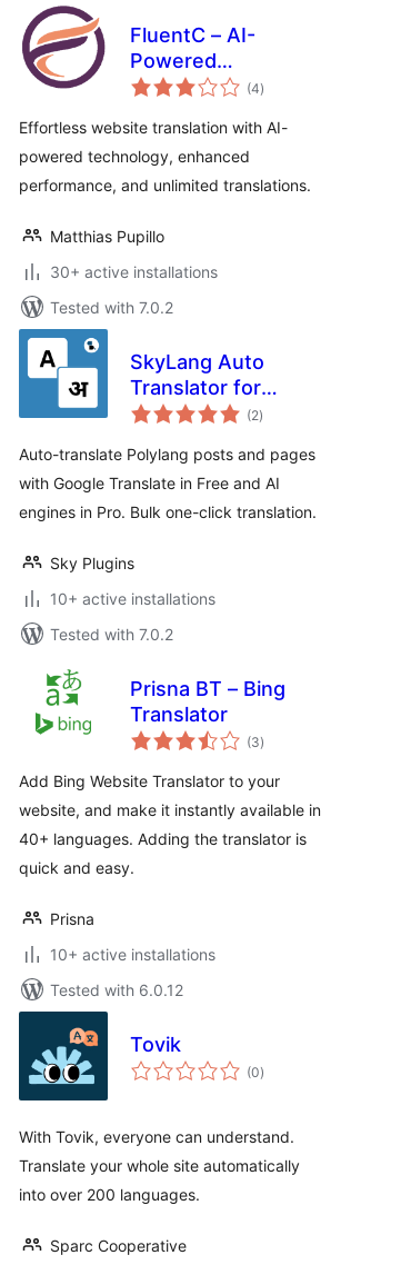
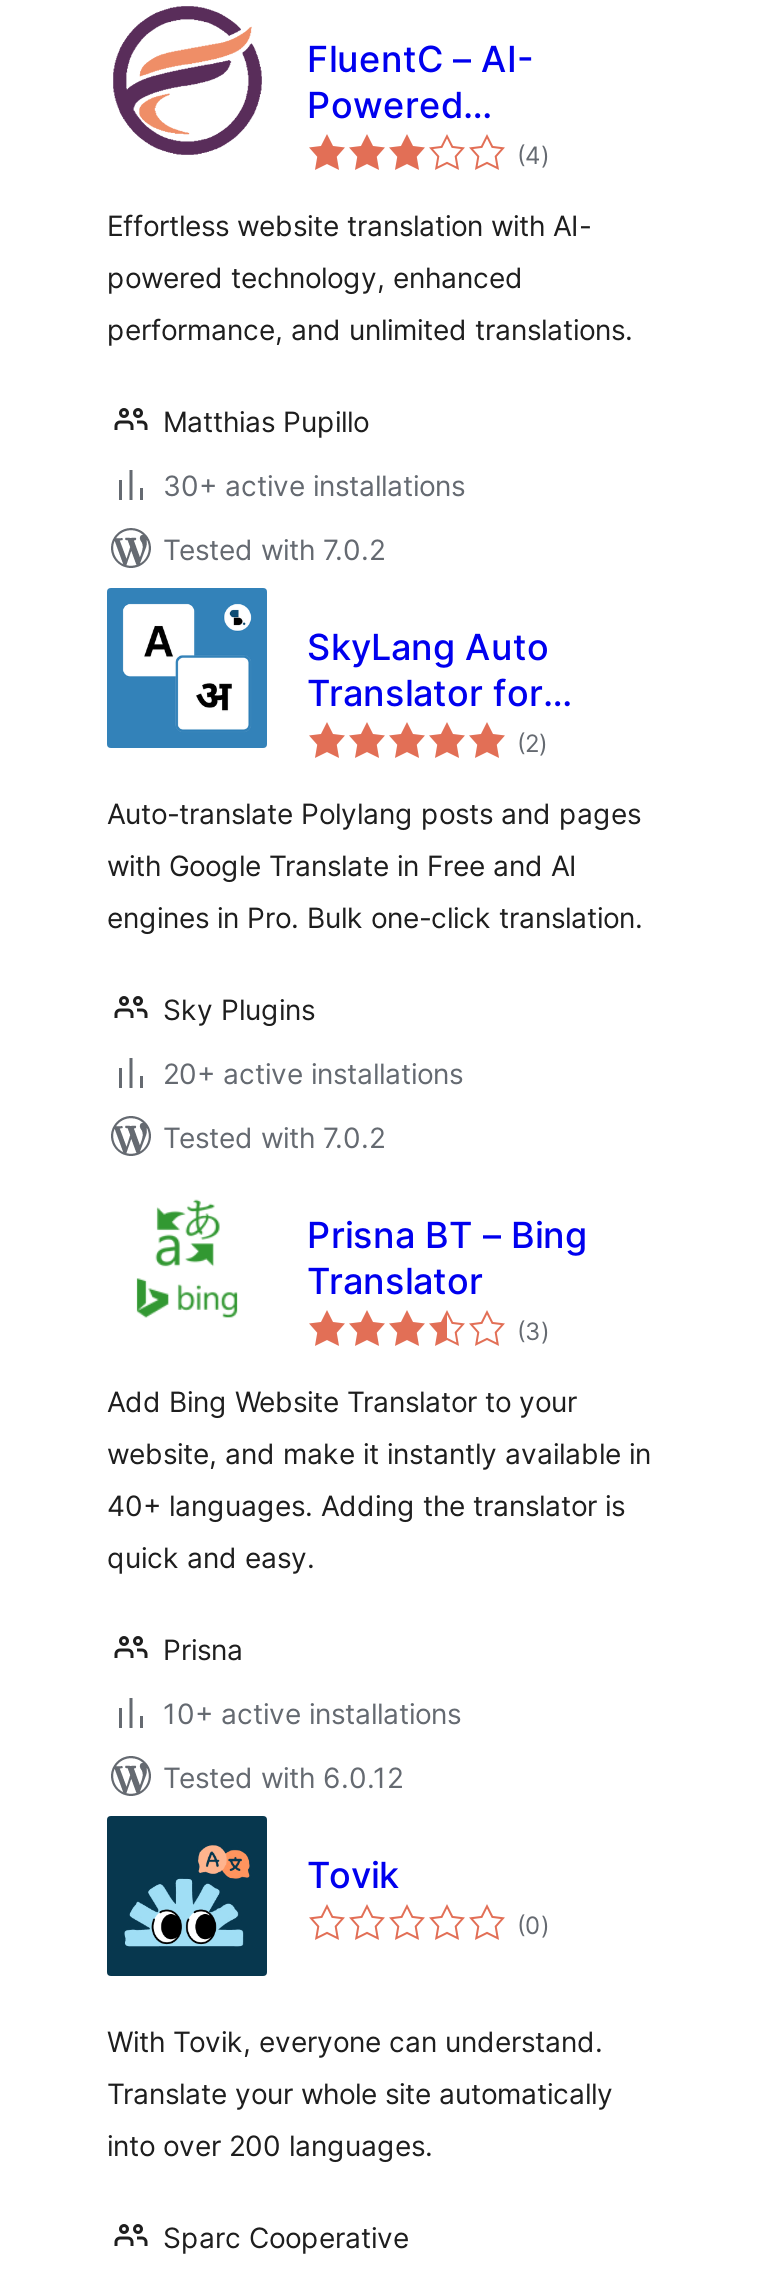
- 10+ active installations
+ 20+ active installations
